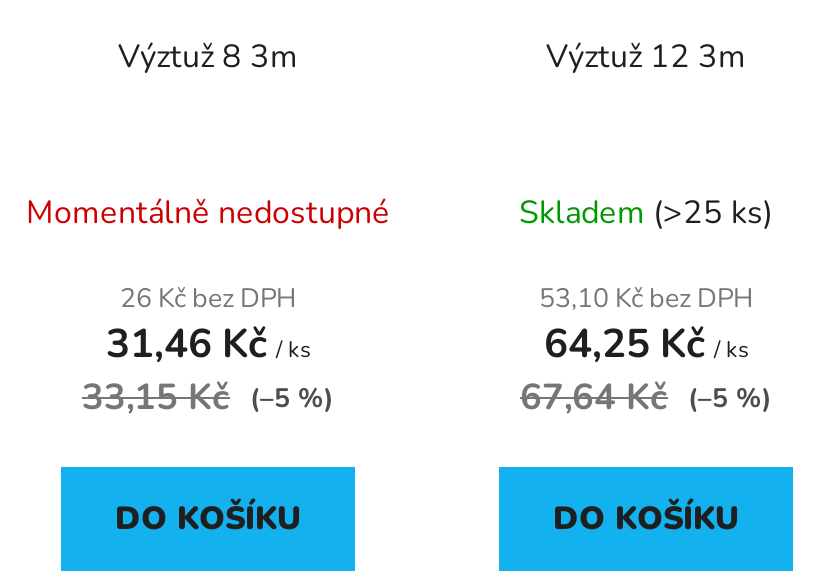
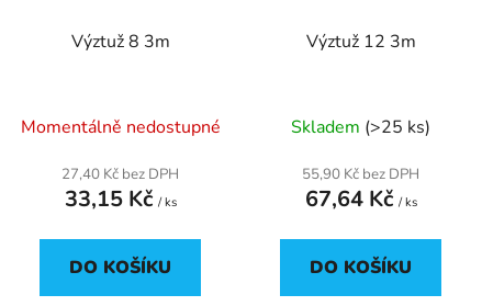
- 26 Kč bez DPH
- 31,46 Kč / ks
- 33,15 Kč (–5 %)
+ 27,40 Kč bez DPH
+ 33,15 Kč / ks

- 53,10 Kč bez DPH
- 64,25 Kč / ks
- 67,64 Kč (–5 %)
+ 55,90 Kč bez DPH
+ 67,64 Kč / ks
